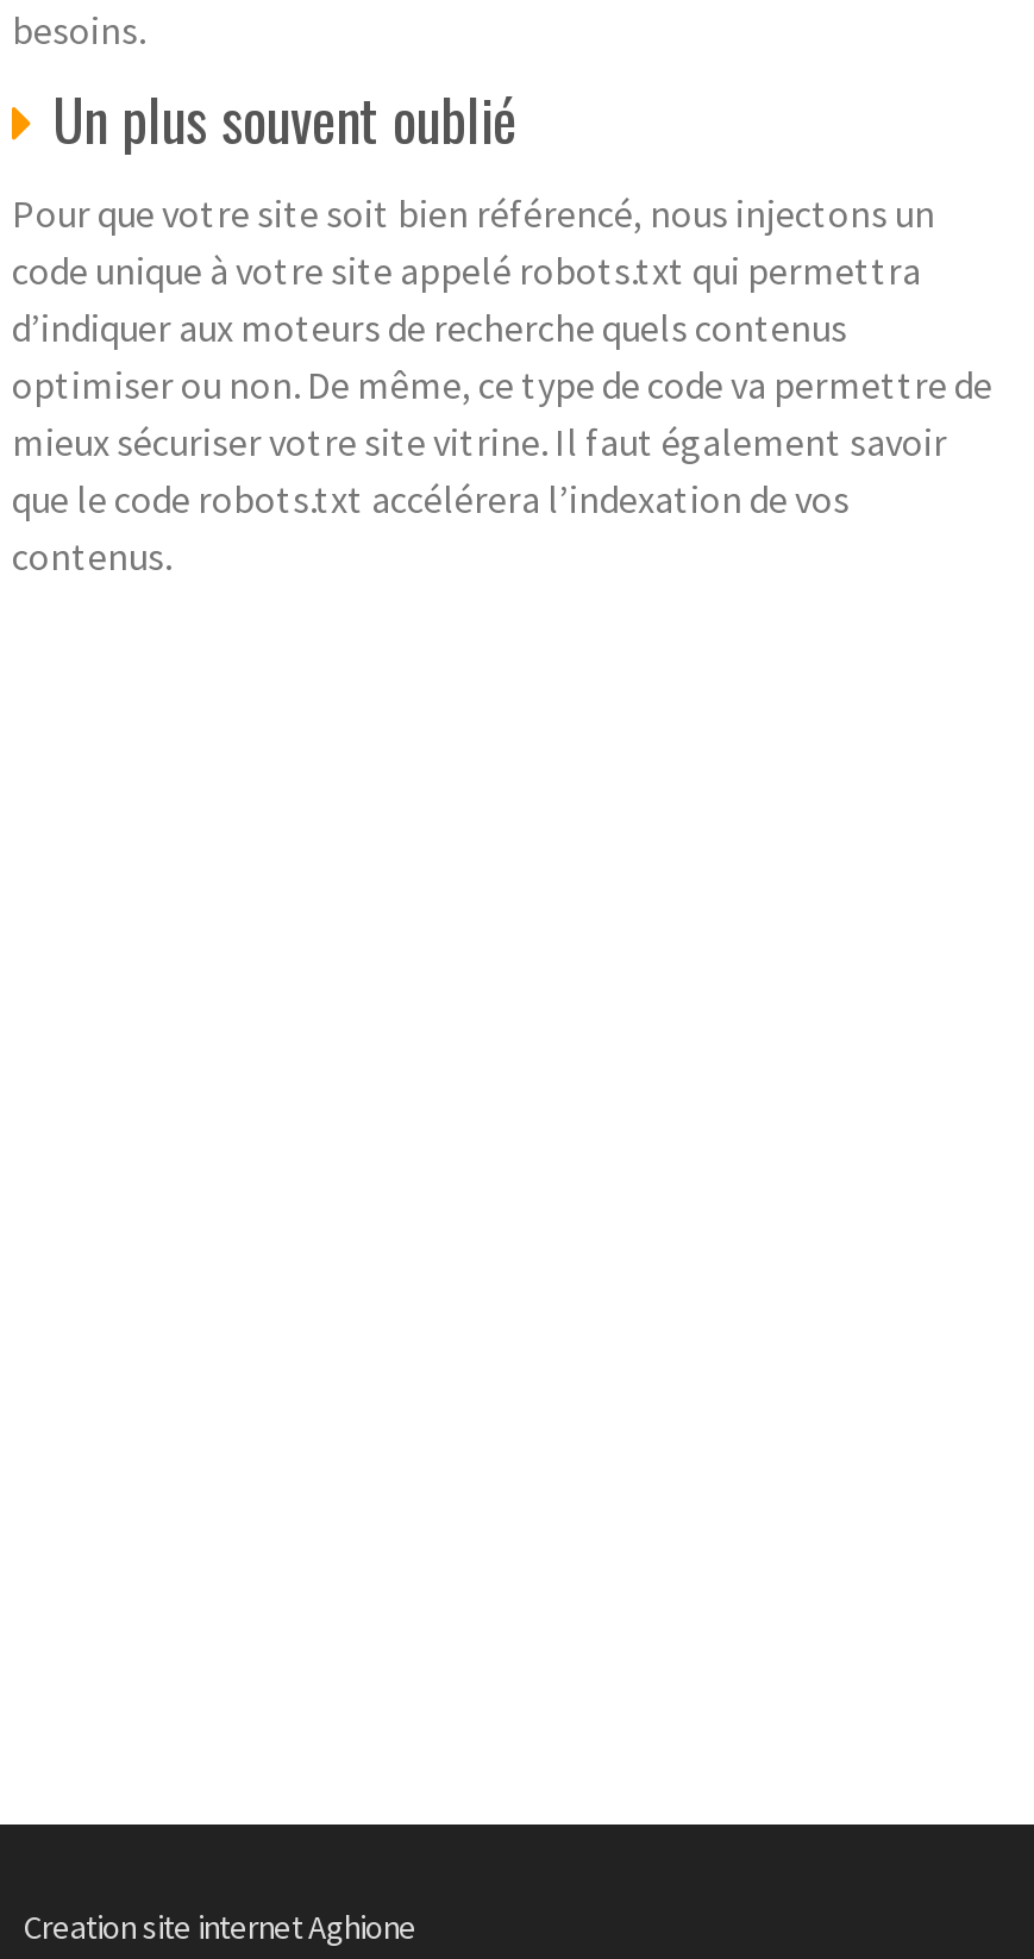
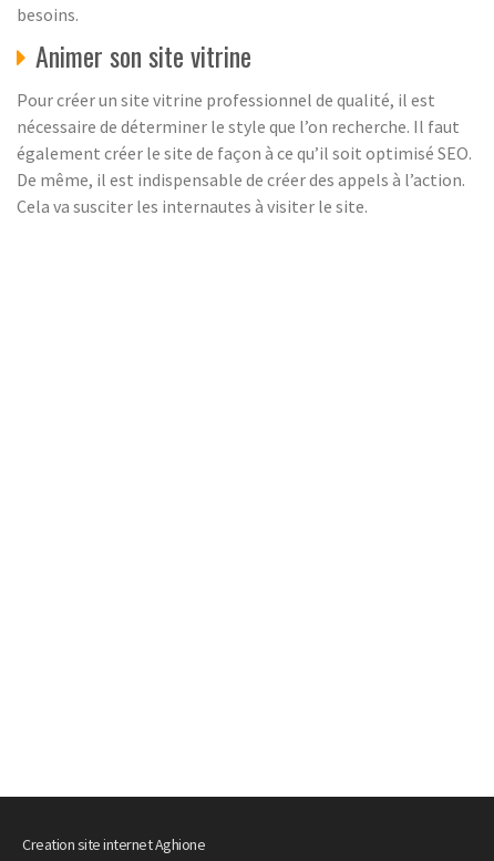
- Un plus souvent oublié
- Pour que votre site soit bien référencé, nous injectons un
- code unique à votre site appelé robots.txt qui permettra
- d’indiquer aux moteurs de recherche quels contenus
- optimiser ou non. De même, ce type de code va permettre de
- mieux sécuriser votre site vitrine. Il faut également savoir
- que le code robots.txt accélérera l’indexation de vos
- contenus.
+ Animer son site vitrine
+ Pour créer un site vitrine professionnel de qualité, il est
+ nécessaire de déterminer le style que l’on recherche. Il faut
+ également créer le site de façon à ce qu’il soit optimisé SEO.
+ De même, il est indispensable de créer des appels à l’action.
+ Cela va susciter les internautes à visiter le site.
